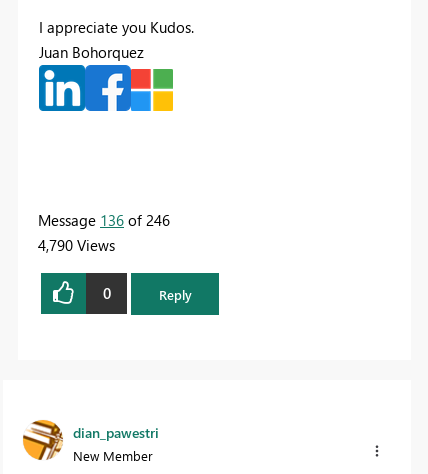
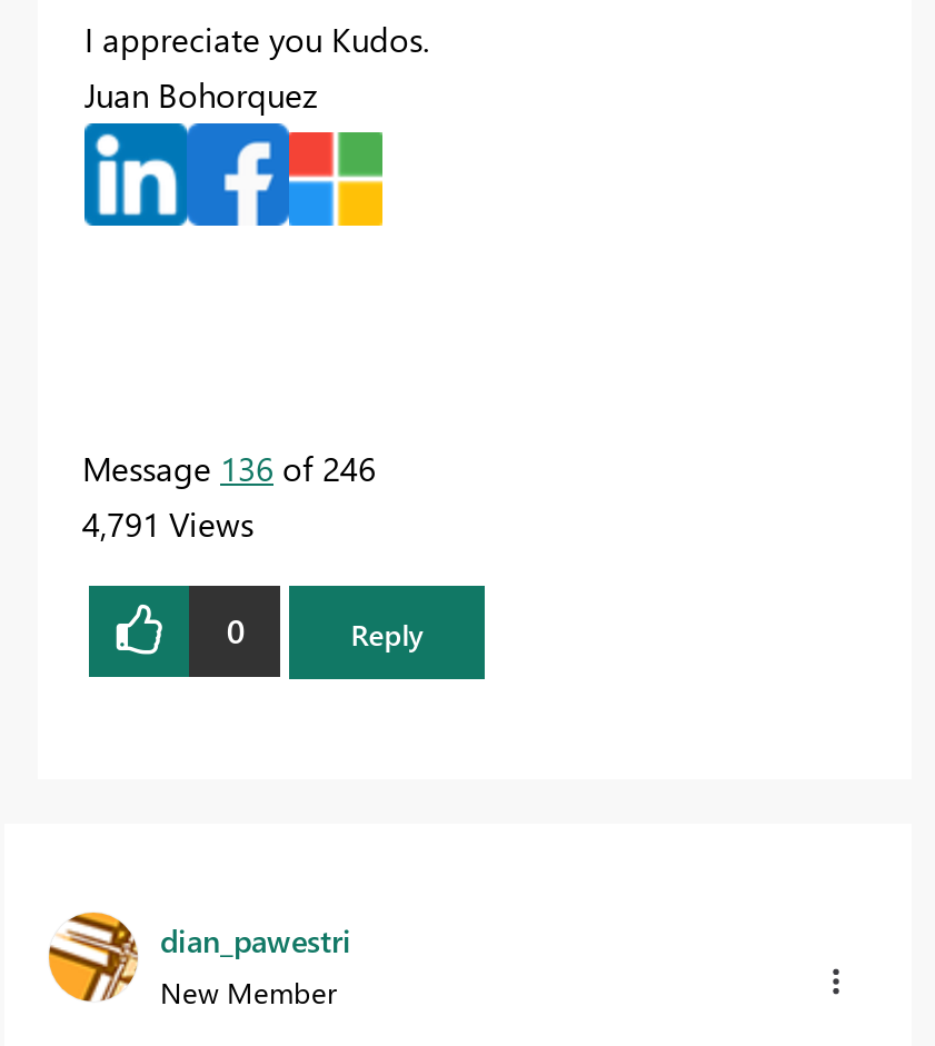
- 4,790 Views
+ 4,791 Views
